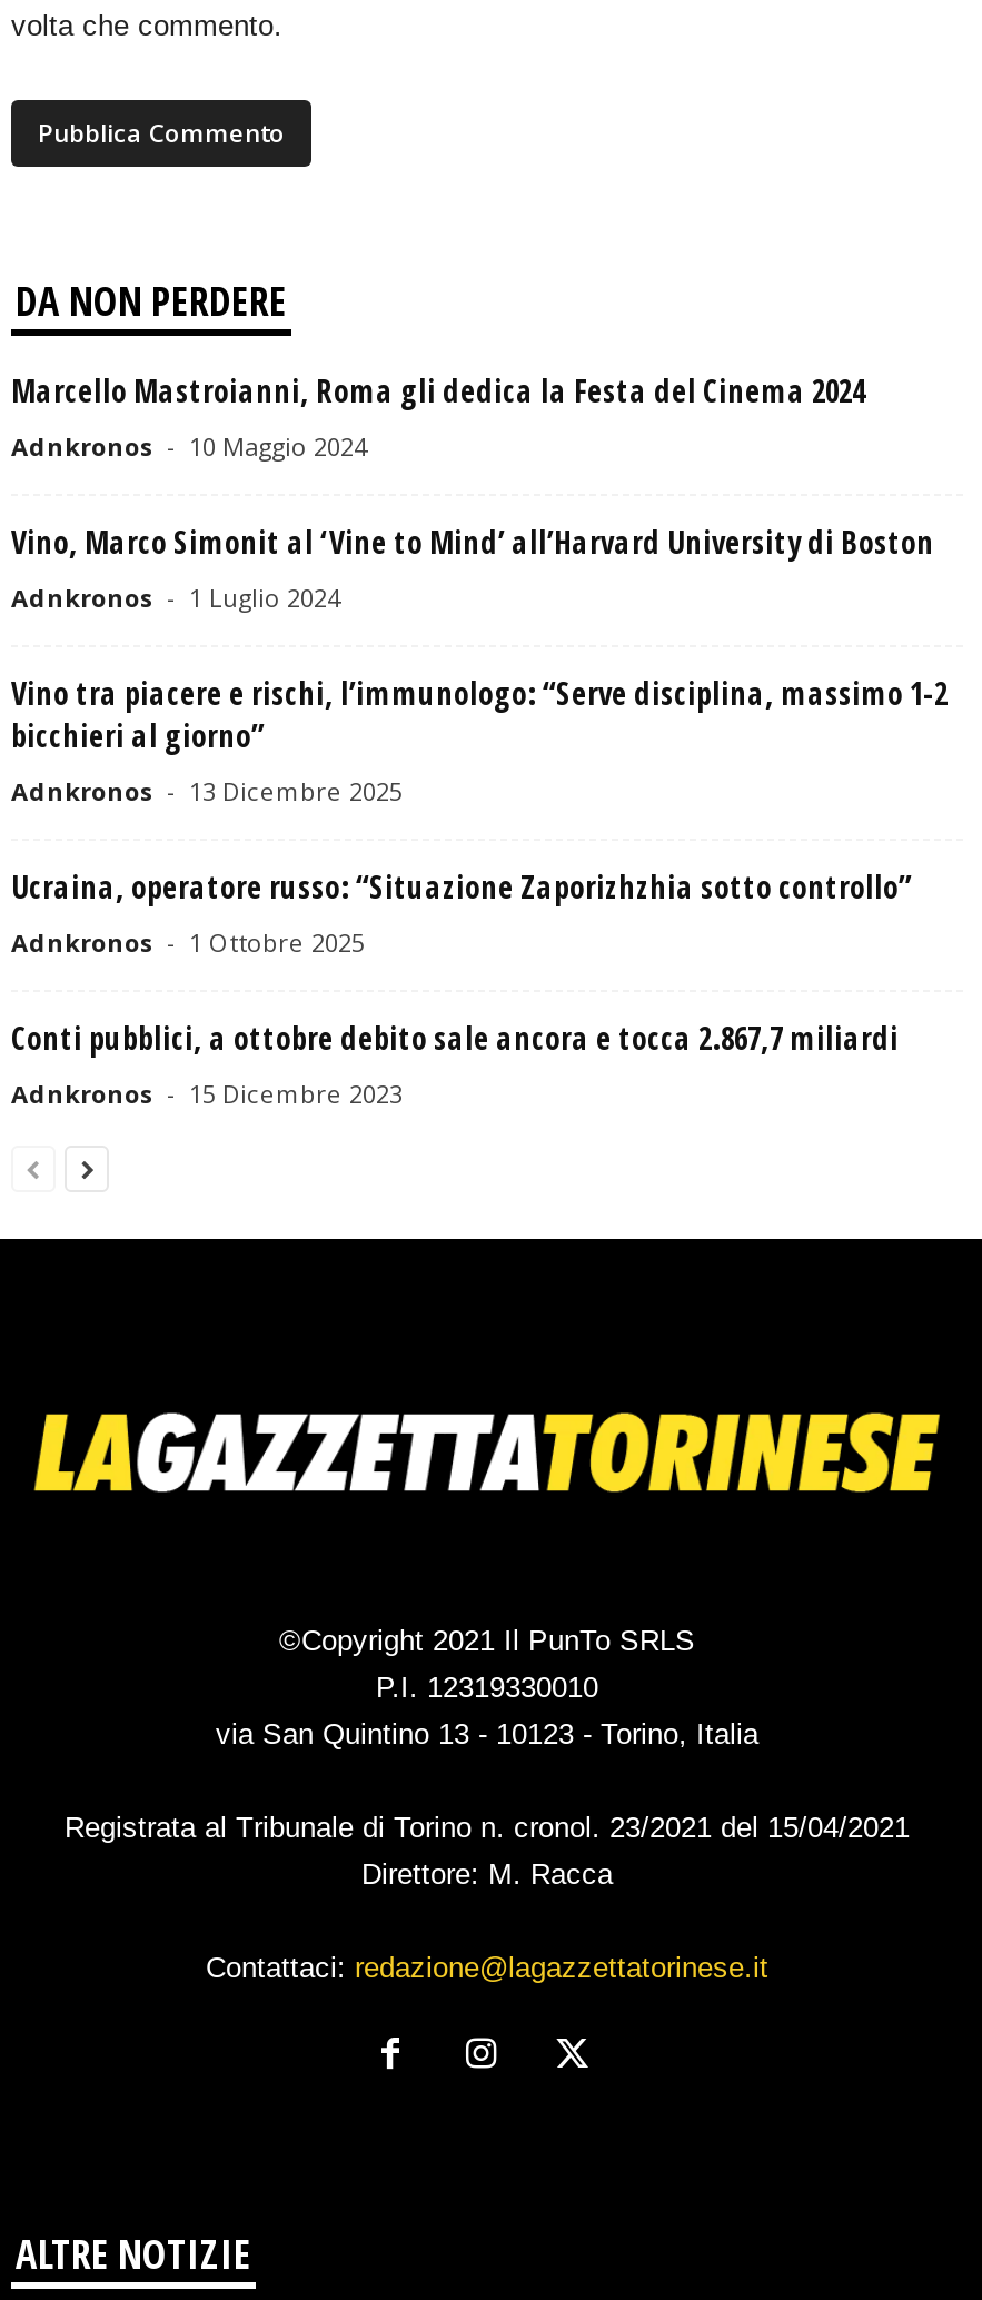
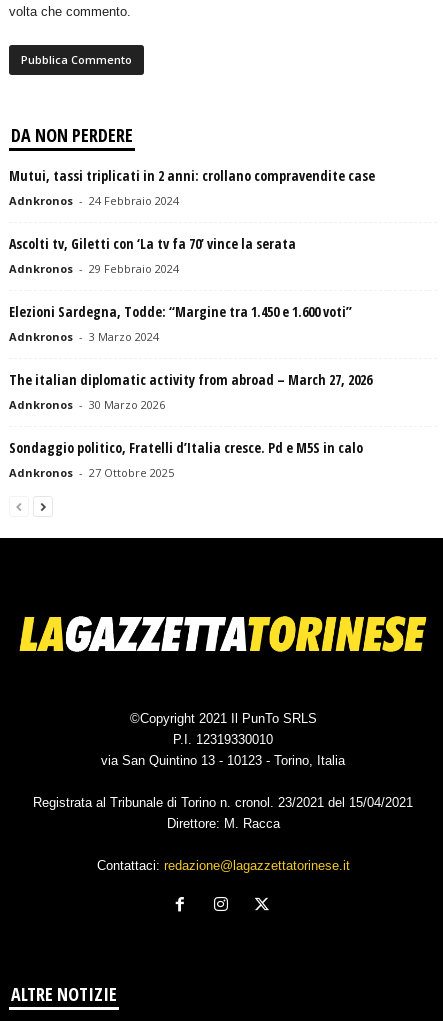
- Marcello Mastroianni, Roma gli dedica la Festa del Cinema 2024
- Adnkronos - 10 Maggio 2024
+ Mutui, tassi triplicati in 2 anni: crollano compravendite case
+ Adnkronos - 24 Febbraio 2024

- Vino, Marco Simonit al ‘Vine to Mind’ all’Harvard University di Boston
- Adnkronos - 1 Luglio 2024
+ Ascolti tv, Giletti con ‘La tv fa 70’ vince la serata
+ Adnkronos - 29 Febbraio 2024

- Vino tra piacere e rischi, l’immunologo: “Serve disciplina, massimo 1-2
- bicchieri al giorno”
- Adnkronos - 13 Dicembre 2025
+ Elezioni Sardegna, Todde: “Margine tra 1.450 e 1.600 voti”
+ Adnkronos - 3 Marzo 2024

- Ucraina, operatore russo: “Situazione Zaporizhzhia sotto controllo”
- Adnkronos - 1 Ottobre 2025
+ The italian diplomatic activity from abroad – March 27, 2026
+ Adnkronos - 30 Marzo 2026

- Conti pubblici, a ottobre debito sale ancora e tocca 2.867,7 miliardi
- Adnkronos - 15 Dicembre 2023
+ Sondaggio politico, Fratelli d’Italia cresce. Pd e M5S in calo
+ Adnkronos - 27 Ottobre 2025
